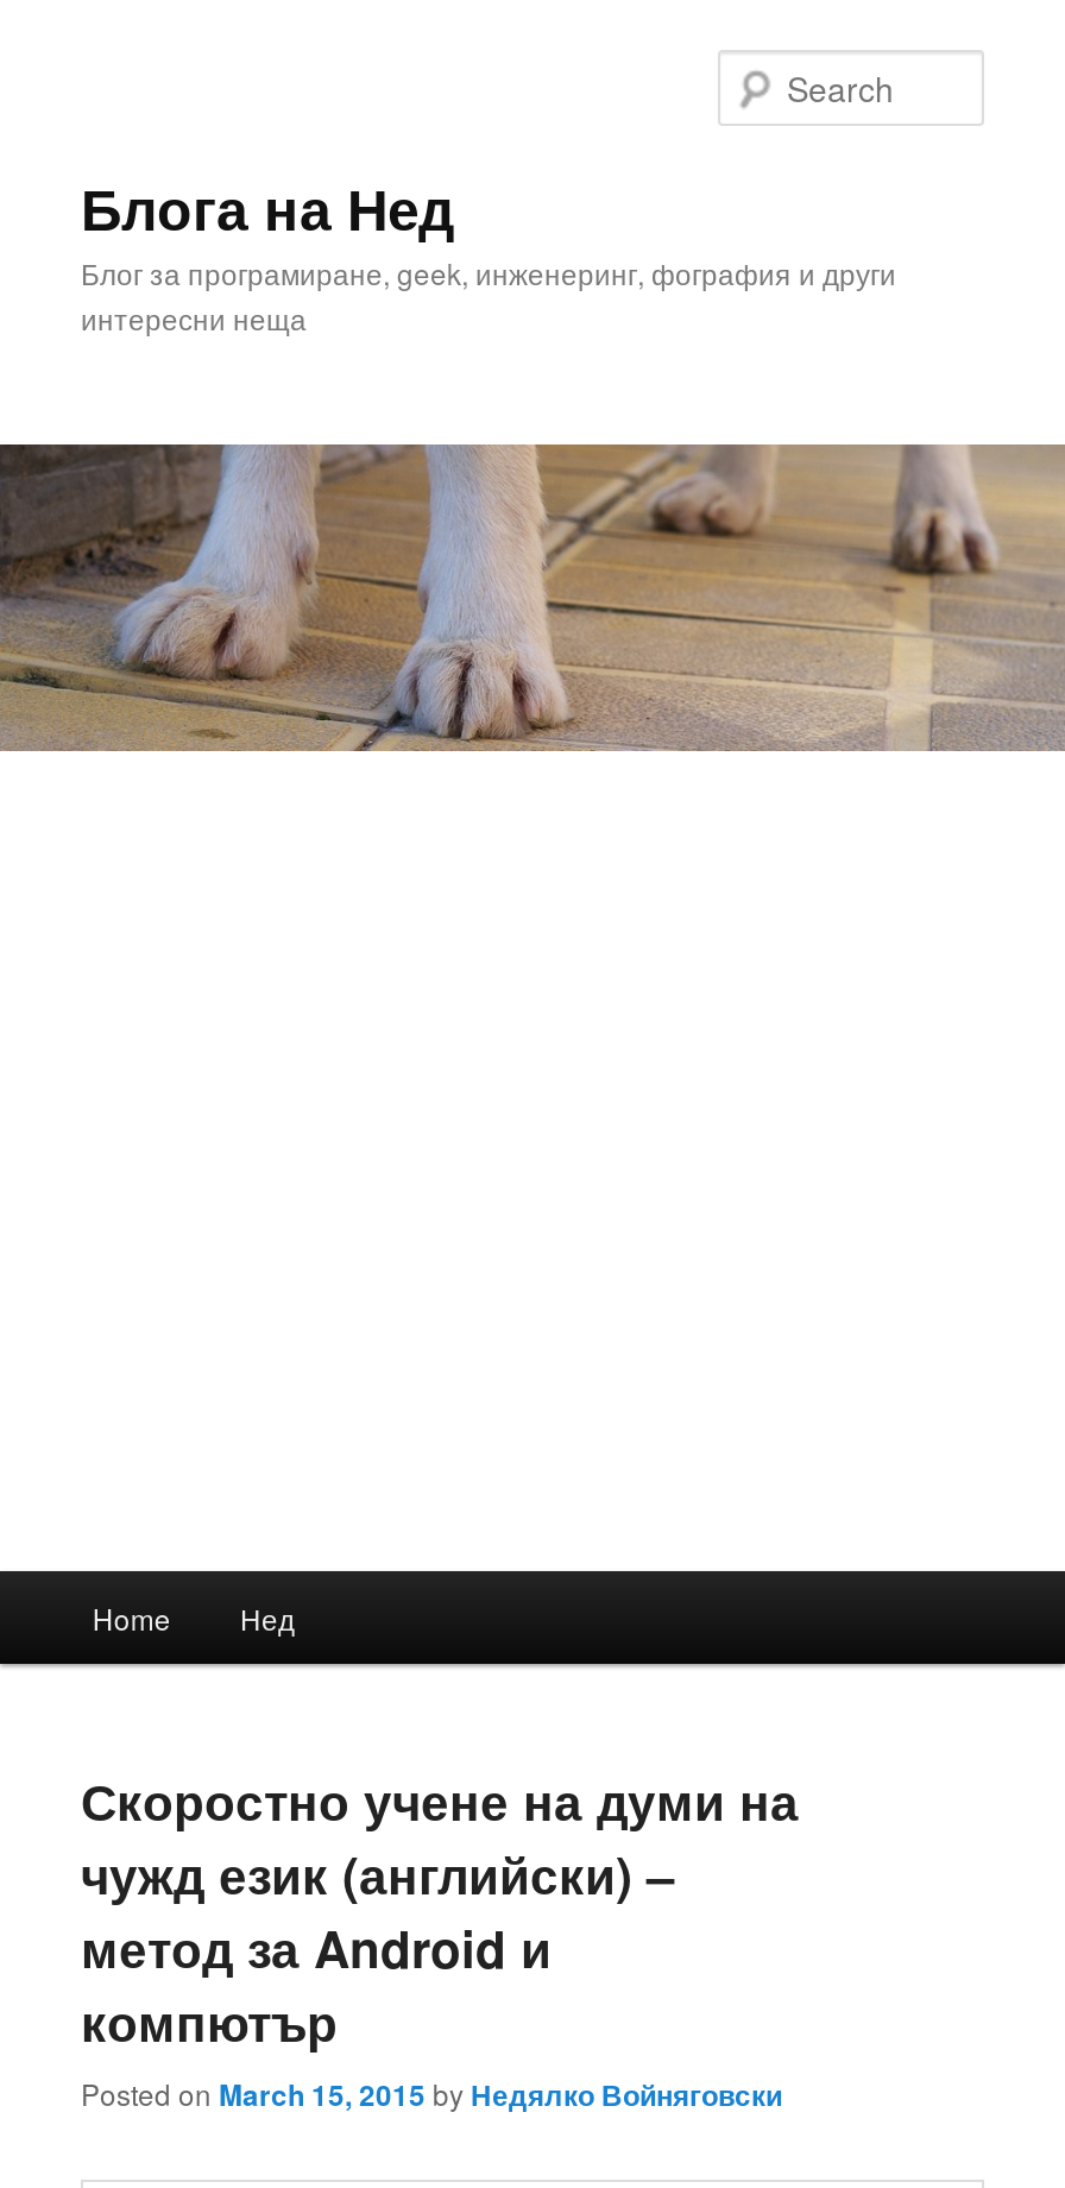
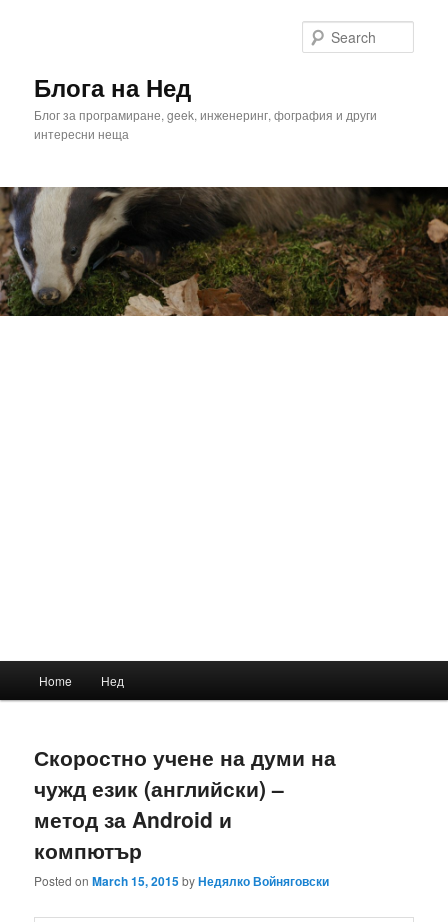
- [image]
+ [image]
